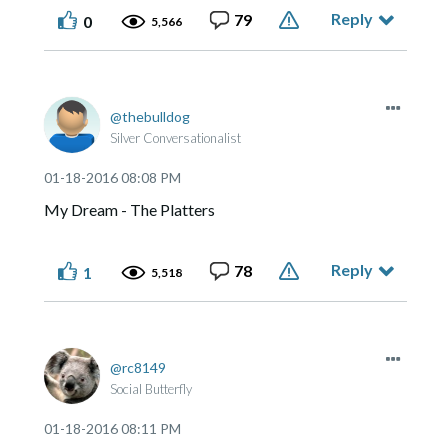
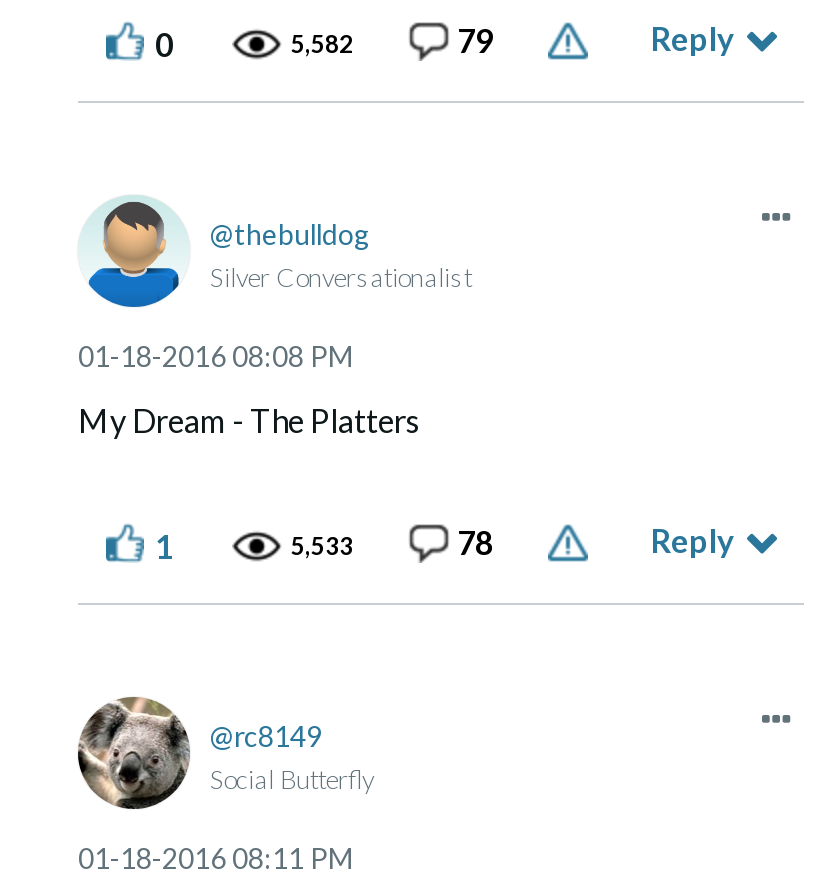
- 5,566
+ 5,582

- 5,518
+ 5,533
